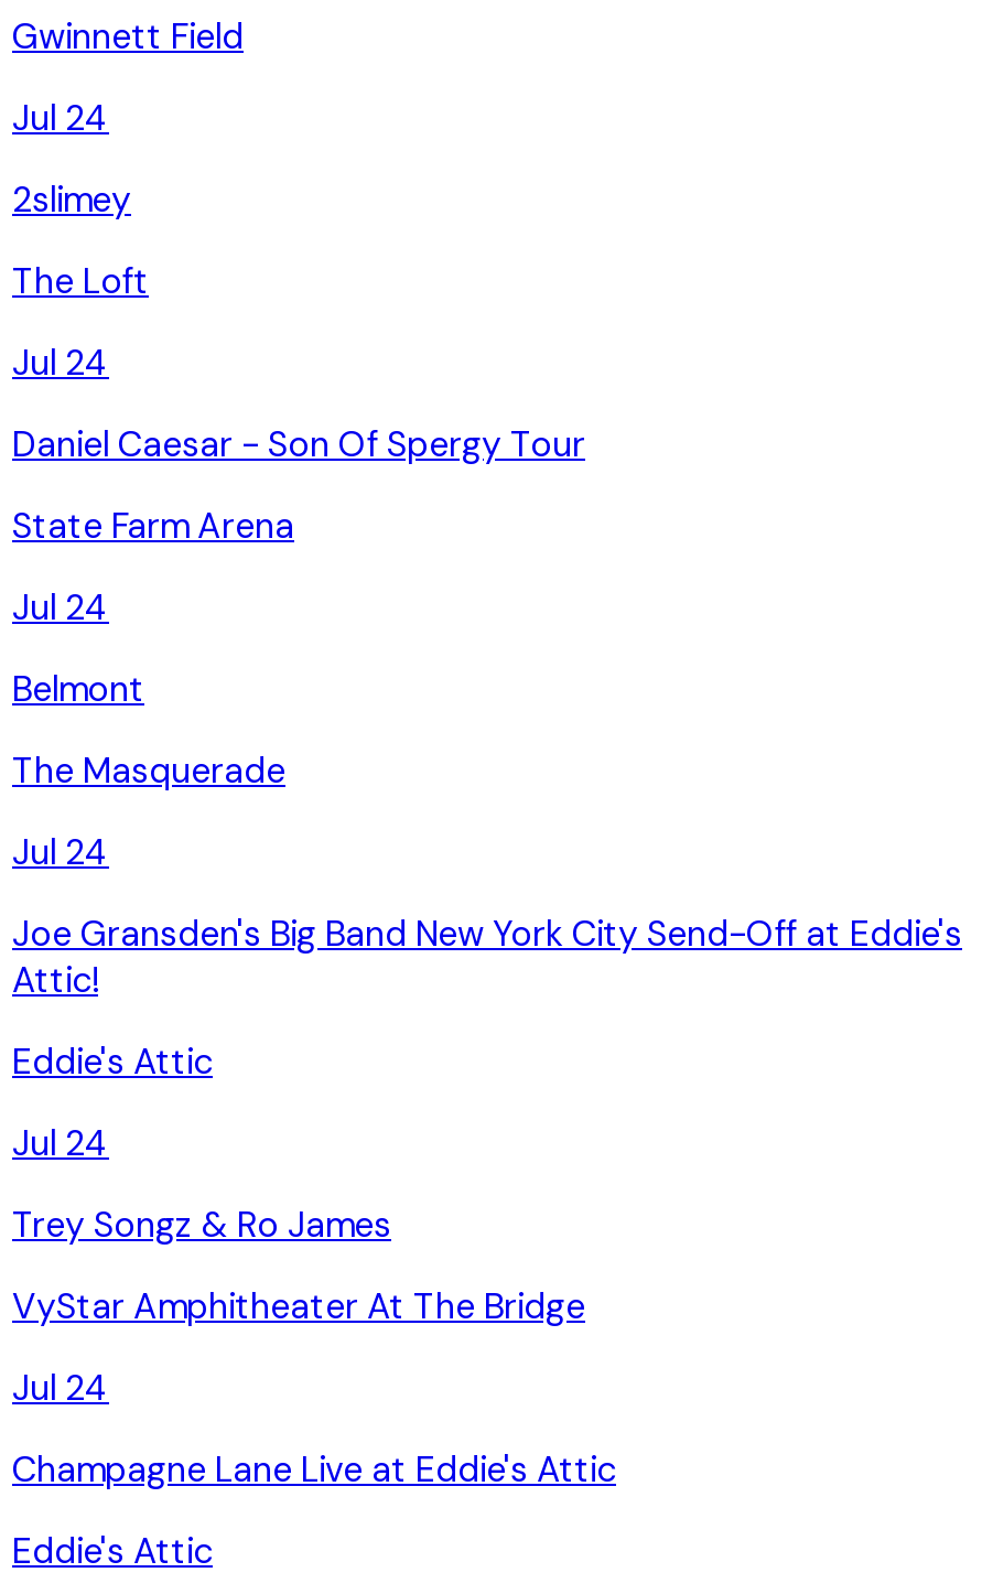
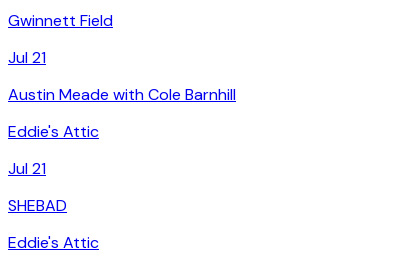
- Jul 24
- 2slimey
- The Loft
- Jul 24
- Daniel Caesar - Son Of Spergy Tour
- State Farm Arena
- Jul 24
- Belmont
- The Masquerade
- Jul 24
- Joe Gransden's Big Band New York City Send-Off at Eddie's
- Attic!
+ Jul 21
+ Austin Meade with Cole Barnhill

- Jul 24
- Trey Songz & Ro James
- VyStar Amphitheater At The Bridge
- Jul 24
- Champagne Lane Live at Eddie's Attic
+ Jul 21
+ SHEBAD
